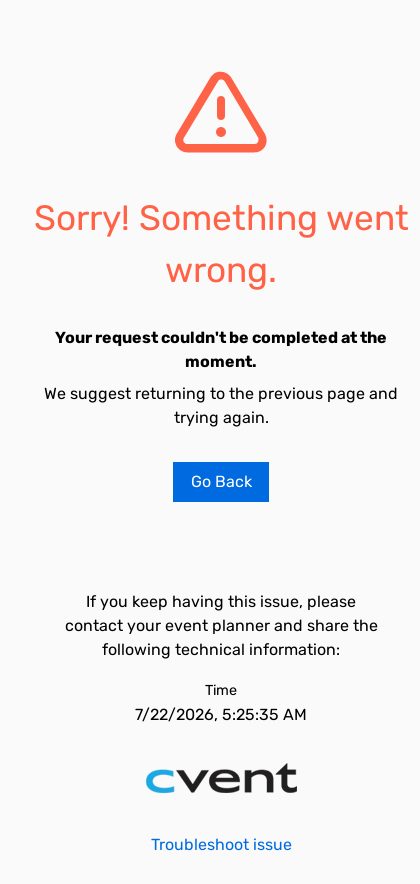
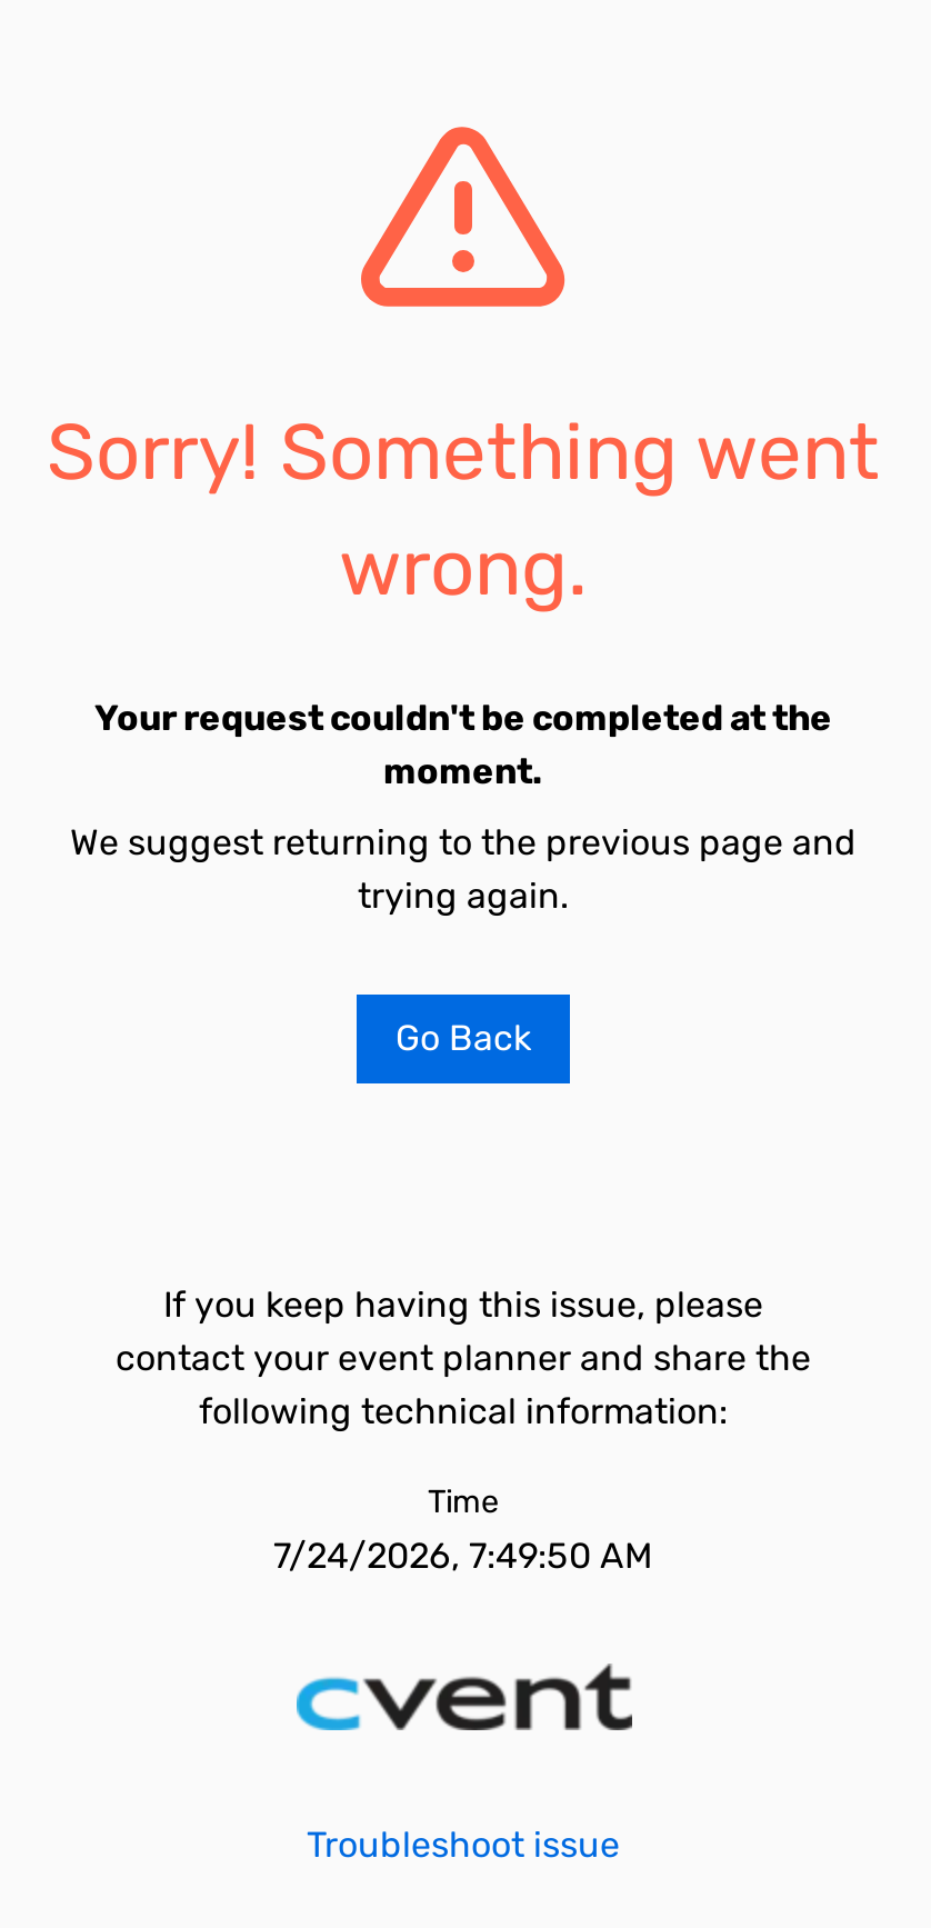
- 7/22/2026, 5:25:35 AM
+ 7/24/2026, 7:49:50 AM
